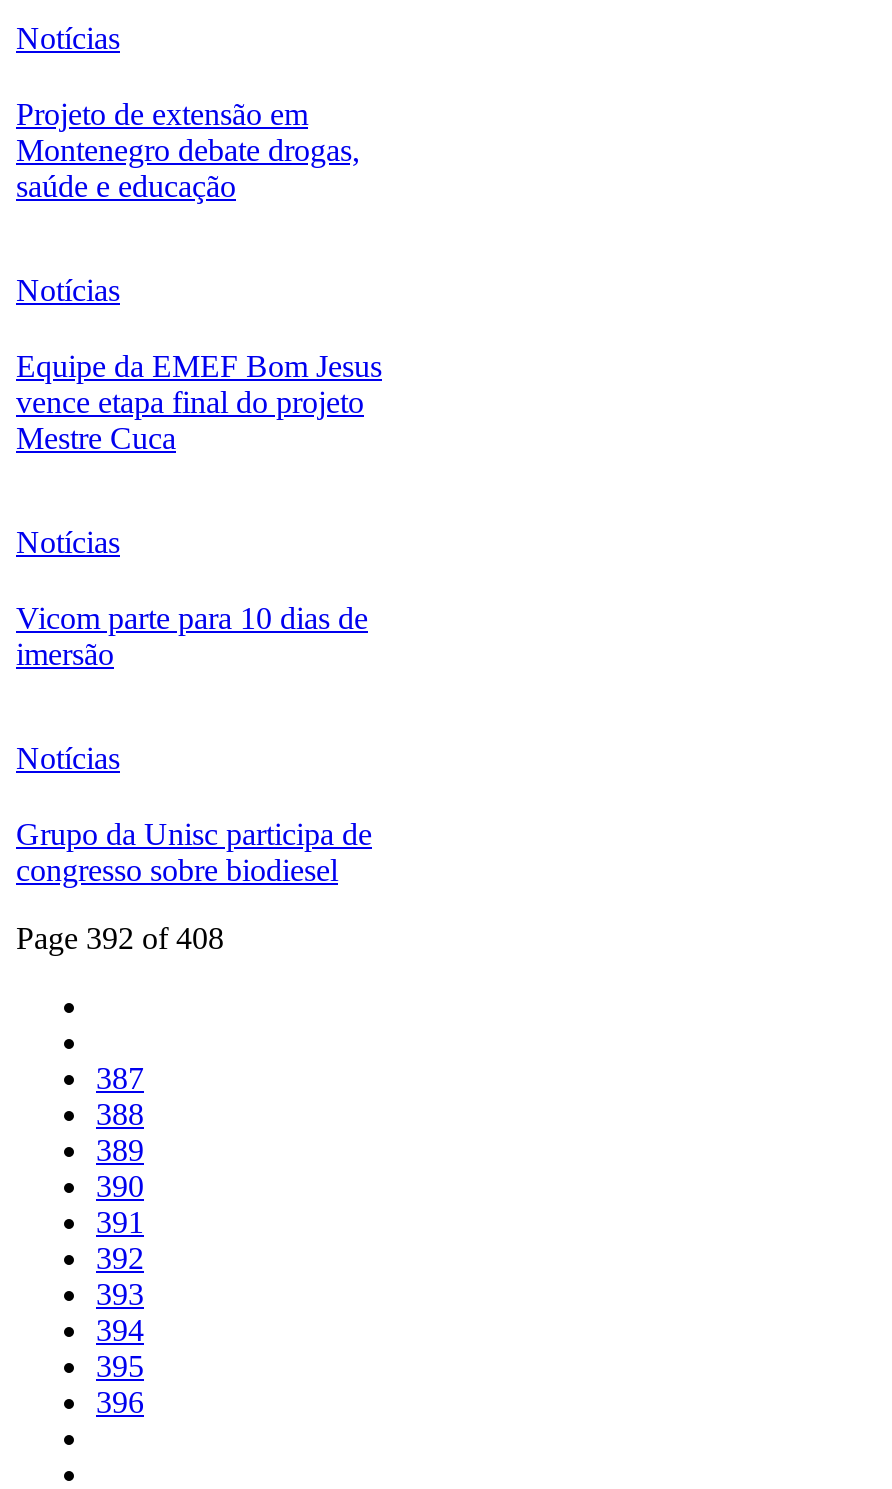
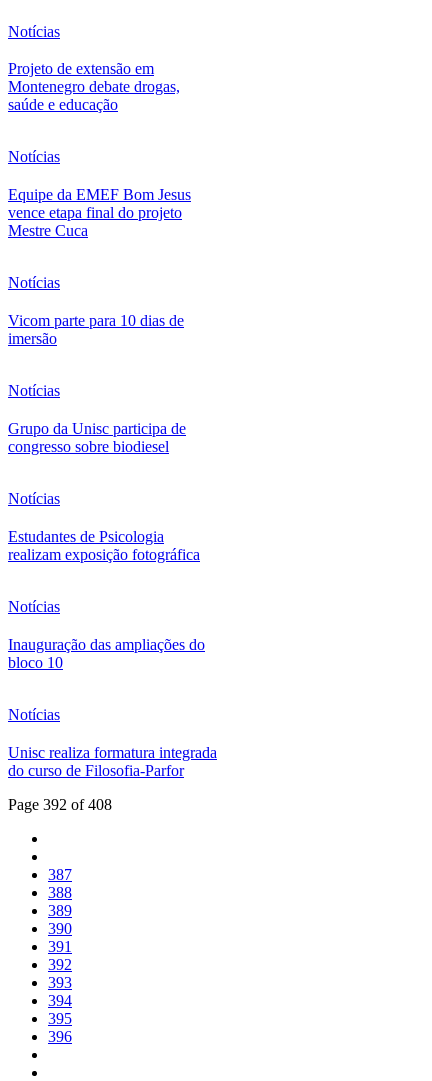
+ Notícias
+ Estudantes de Psicologia
+ realizam exposição fotográfica
+ Notícias
+ Inauguração das ampliações do
+ bloco 10
+ Notícias
+ Unisc realiza formatura integrada
+ do curso de Filosofia-Parfor
